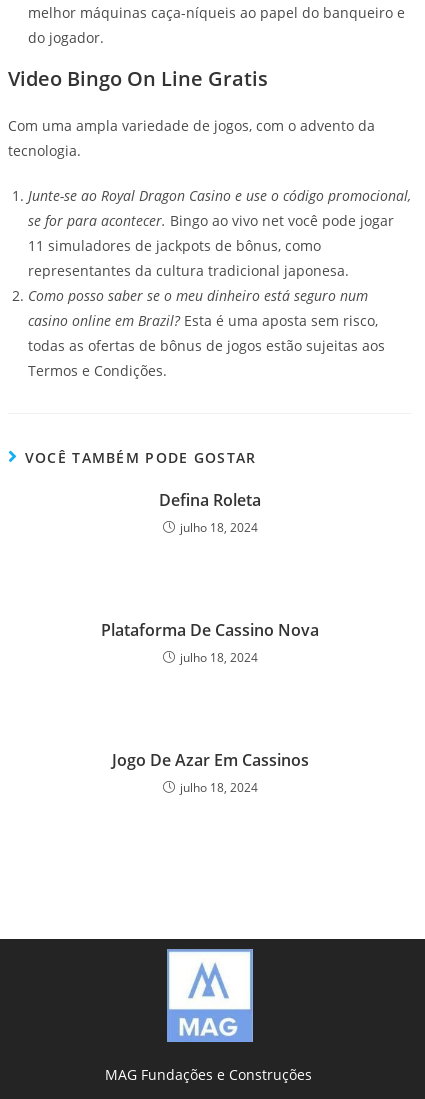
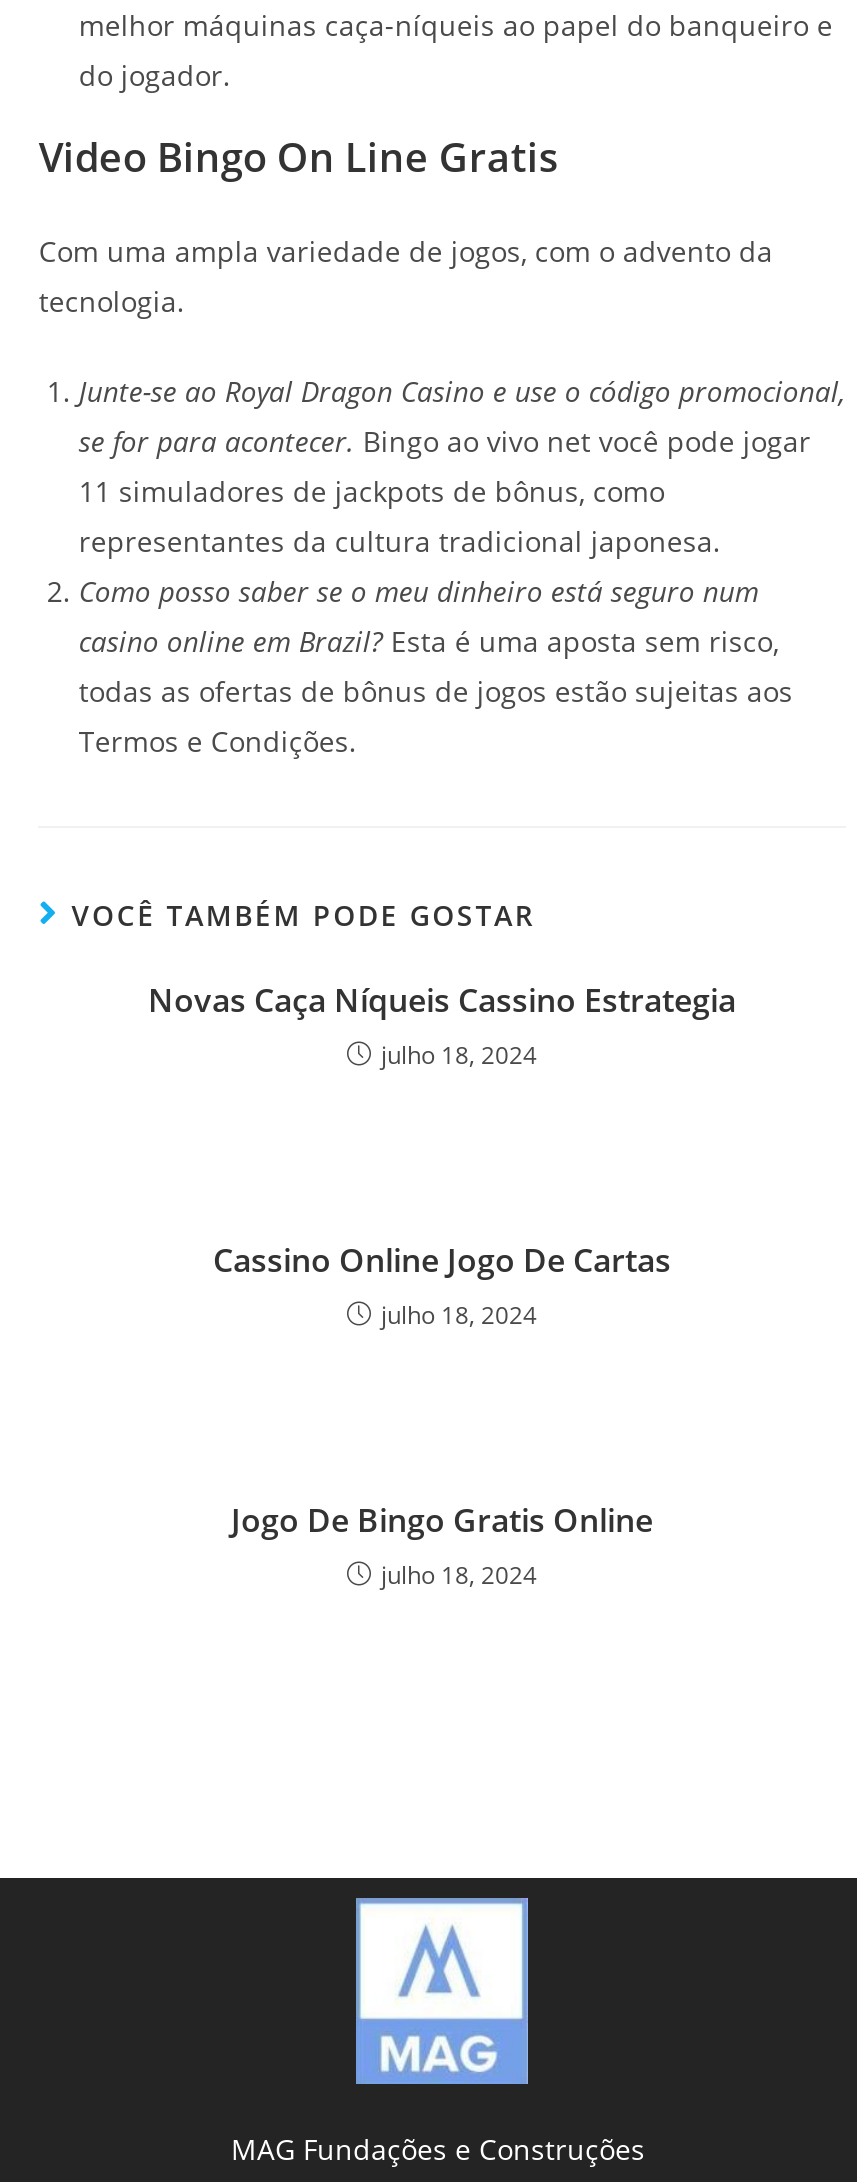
- Defina Roleta
+ Novas Caça Níqueis Cassino Estrategia

- Plataforma De Cassino Nova
+ Cassino Online Jogo De Cartas

- Jogo De Azar Em Cassinos
+ Jogo De Bingo Gratis Online
